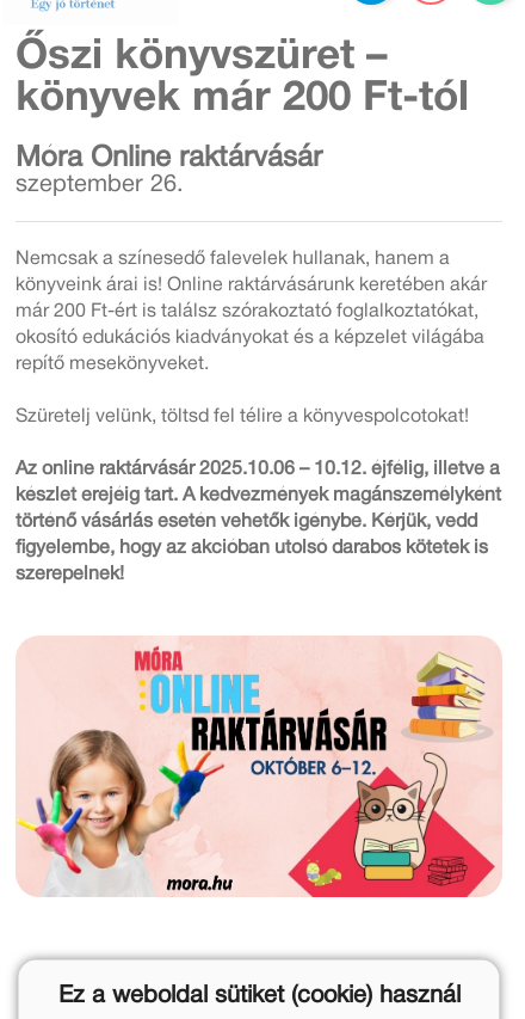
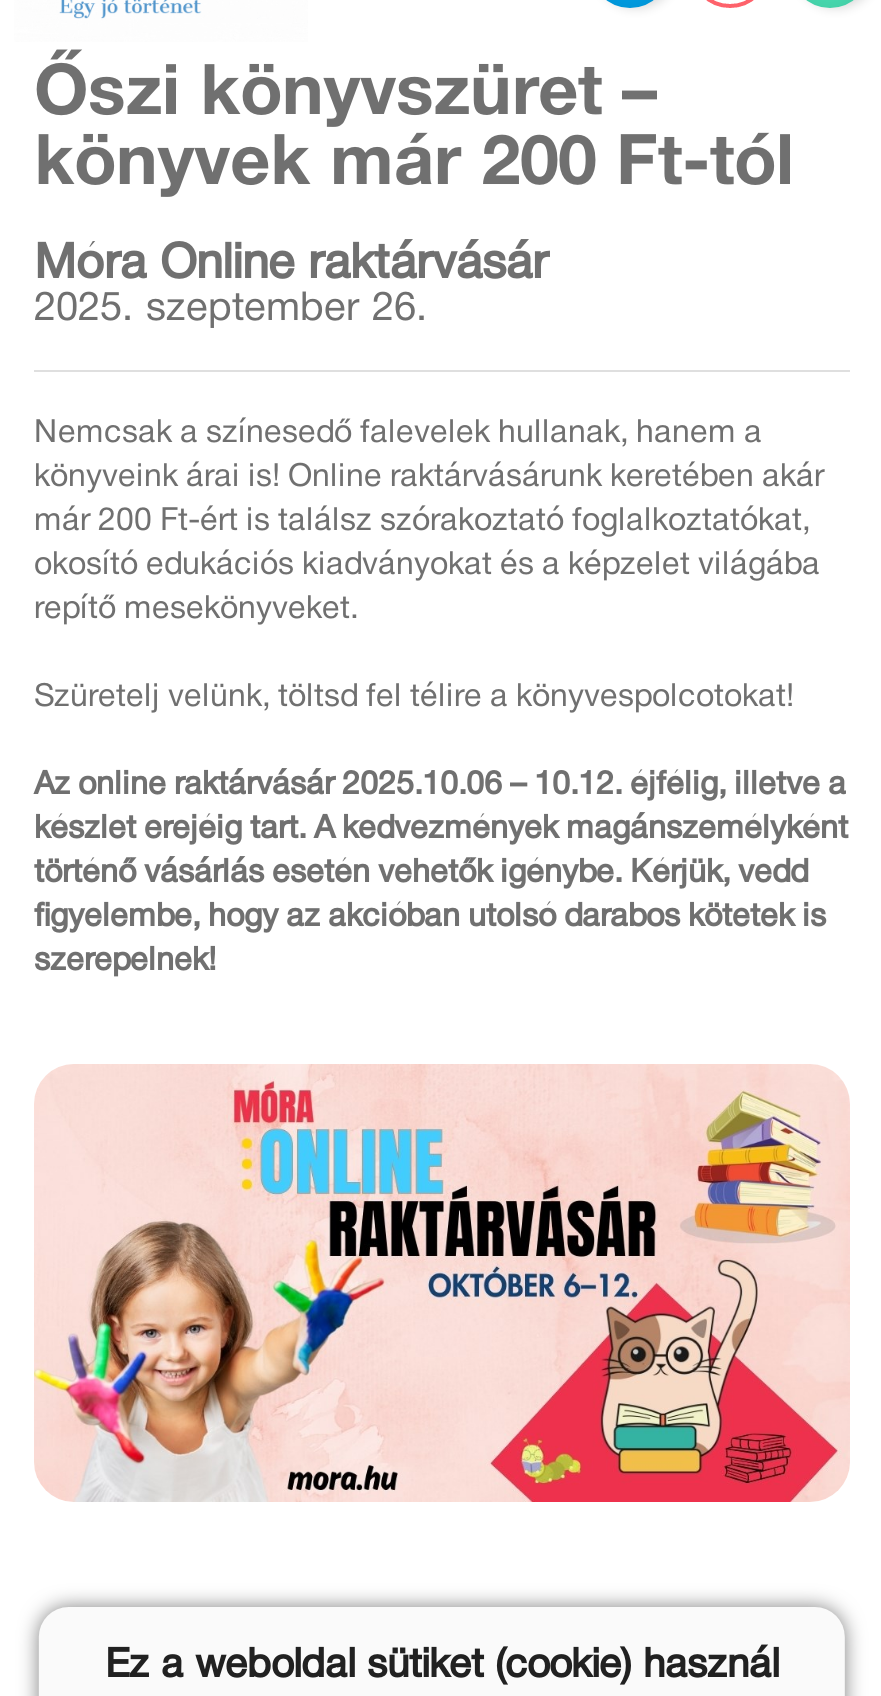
- szeptember 26.
+ 2025. szeptember 26.
